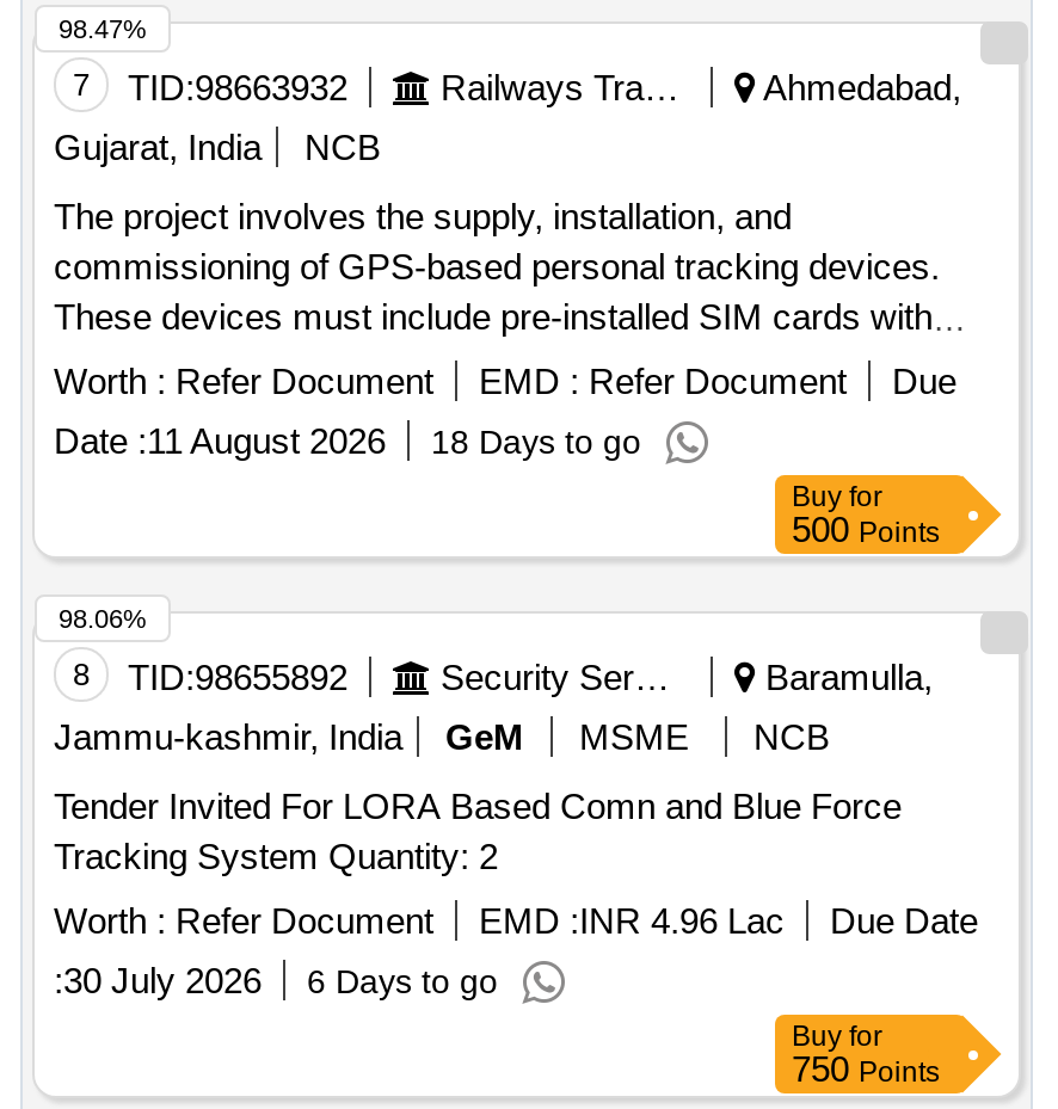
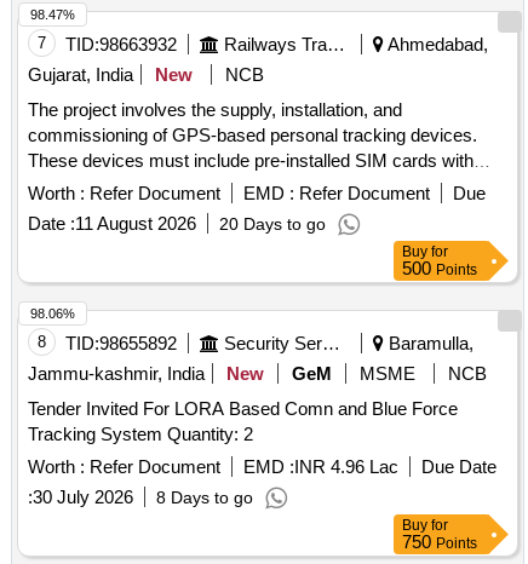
+ New

- Date : 11 August 2026 18 Days to go
+ Date : 11 August 2026 20 Days to go

+ New

- :30 July 2026 6 Days to go
+ :30 July 2026 8 Days to go
